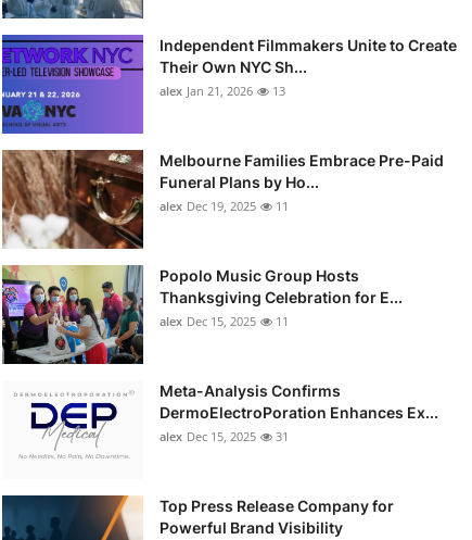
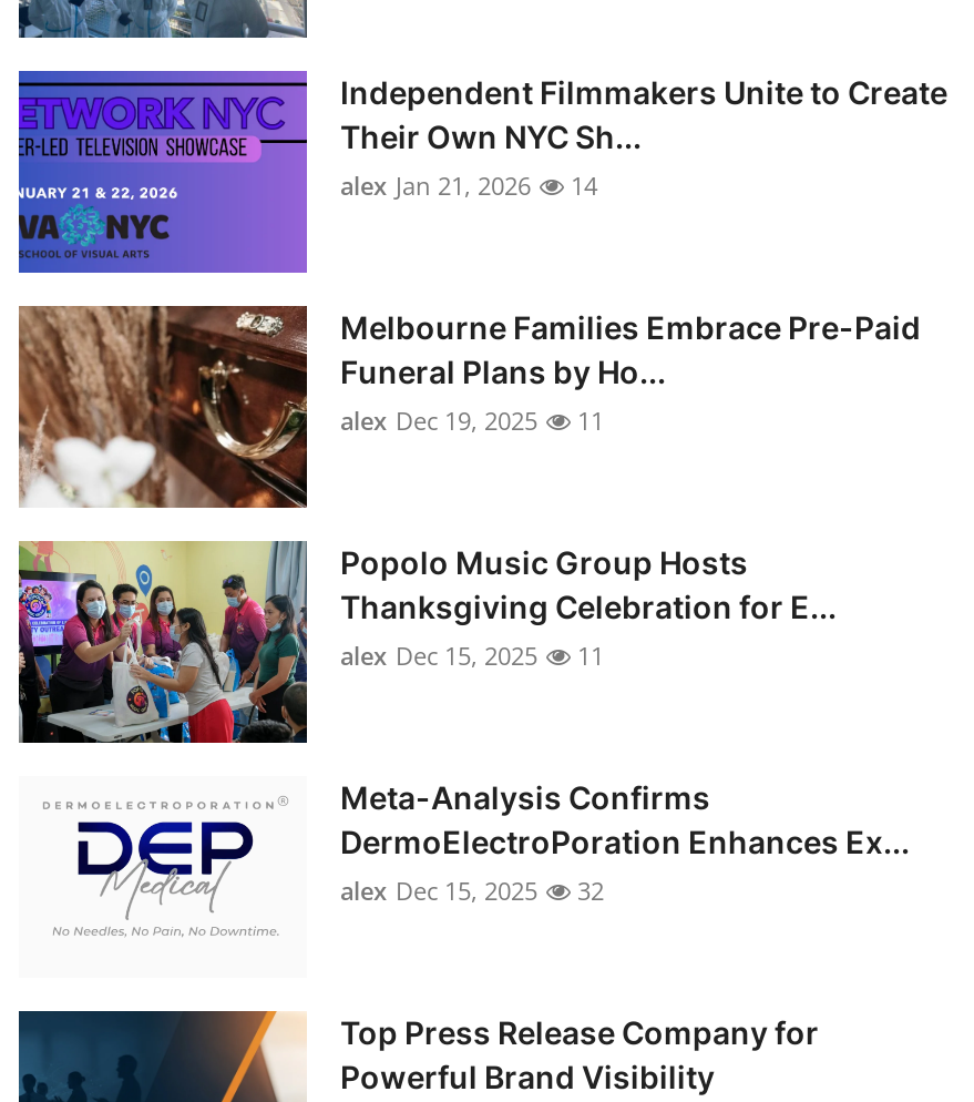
- alex Jan 21, 2026 13
+ alex Jan 21, 2026 14

- alex Dec 15, 2025 31
+ alex Dec 15, 2025 32
